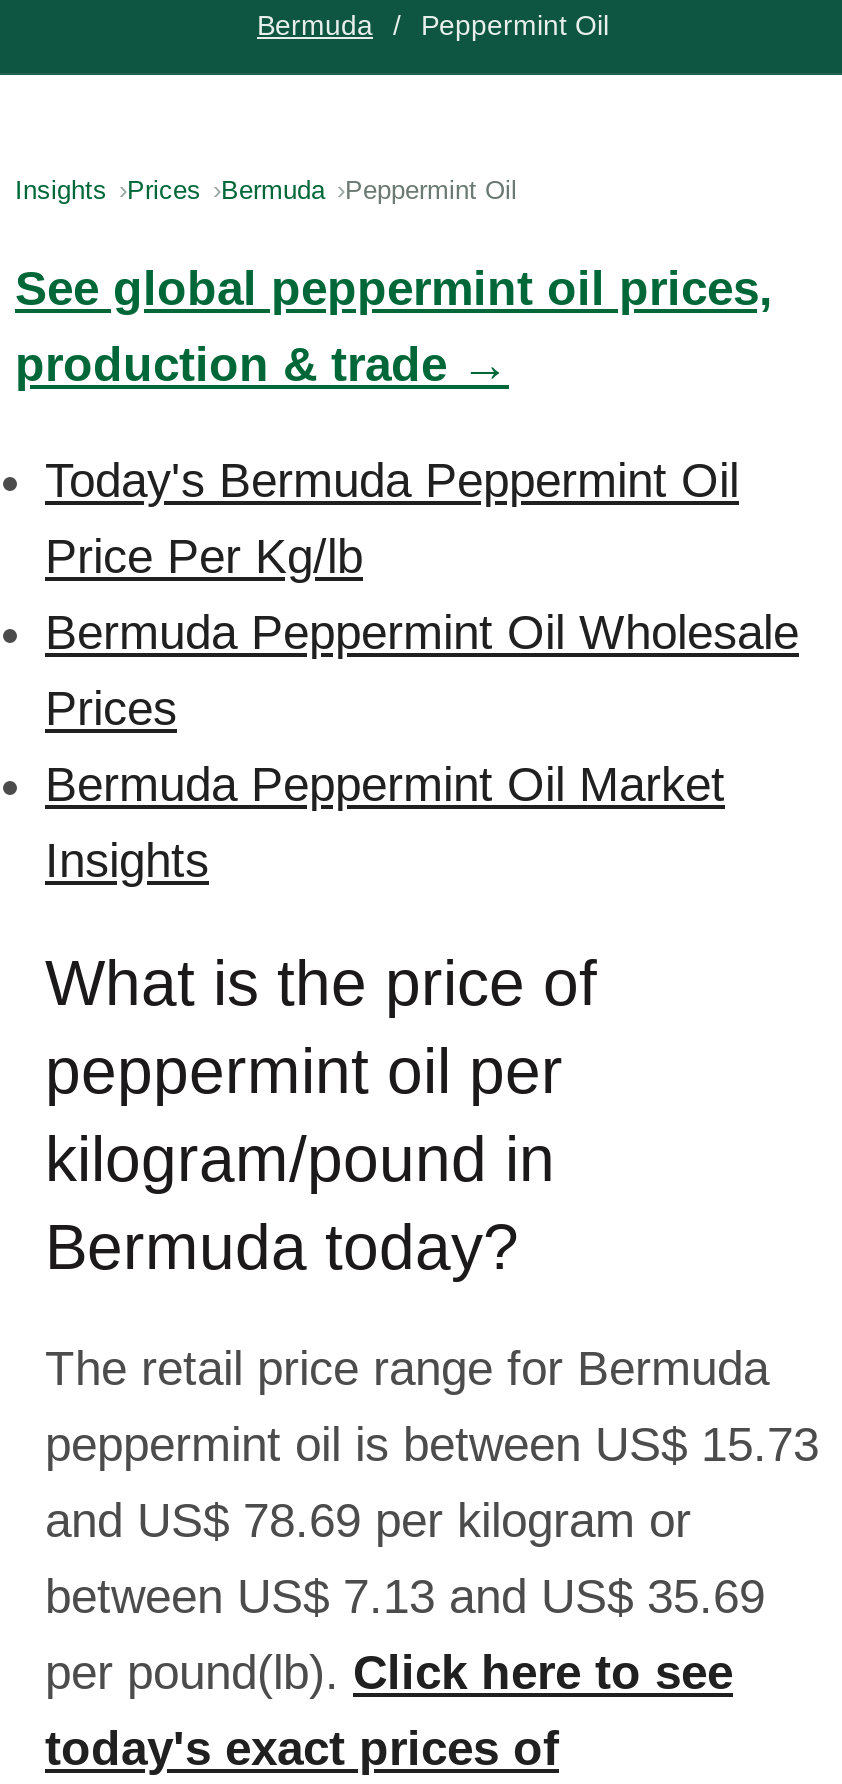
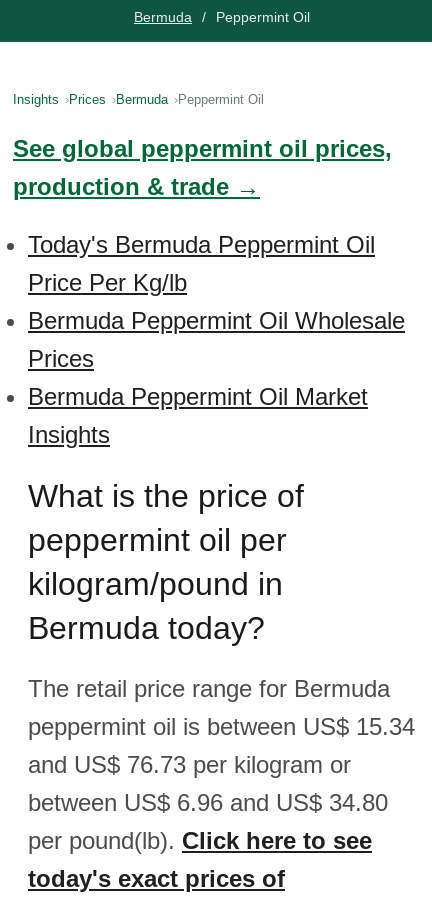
- peppermint oil is between US$ 15.73
+ peppermint oil is between US$ 15.34

- and US$ 78.69 per kilogram or
+ and US$ 76.73 per kilogram or

- between US$ 7.13 and US$ 35.69
+ between US$ 6.96 and US$ 34.80
